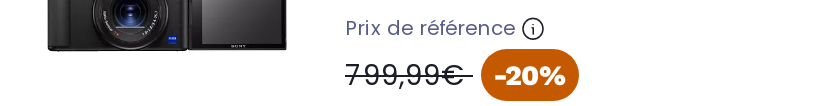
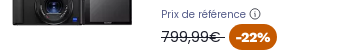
- -20%
+ -22%
